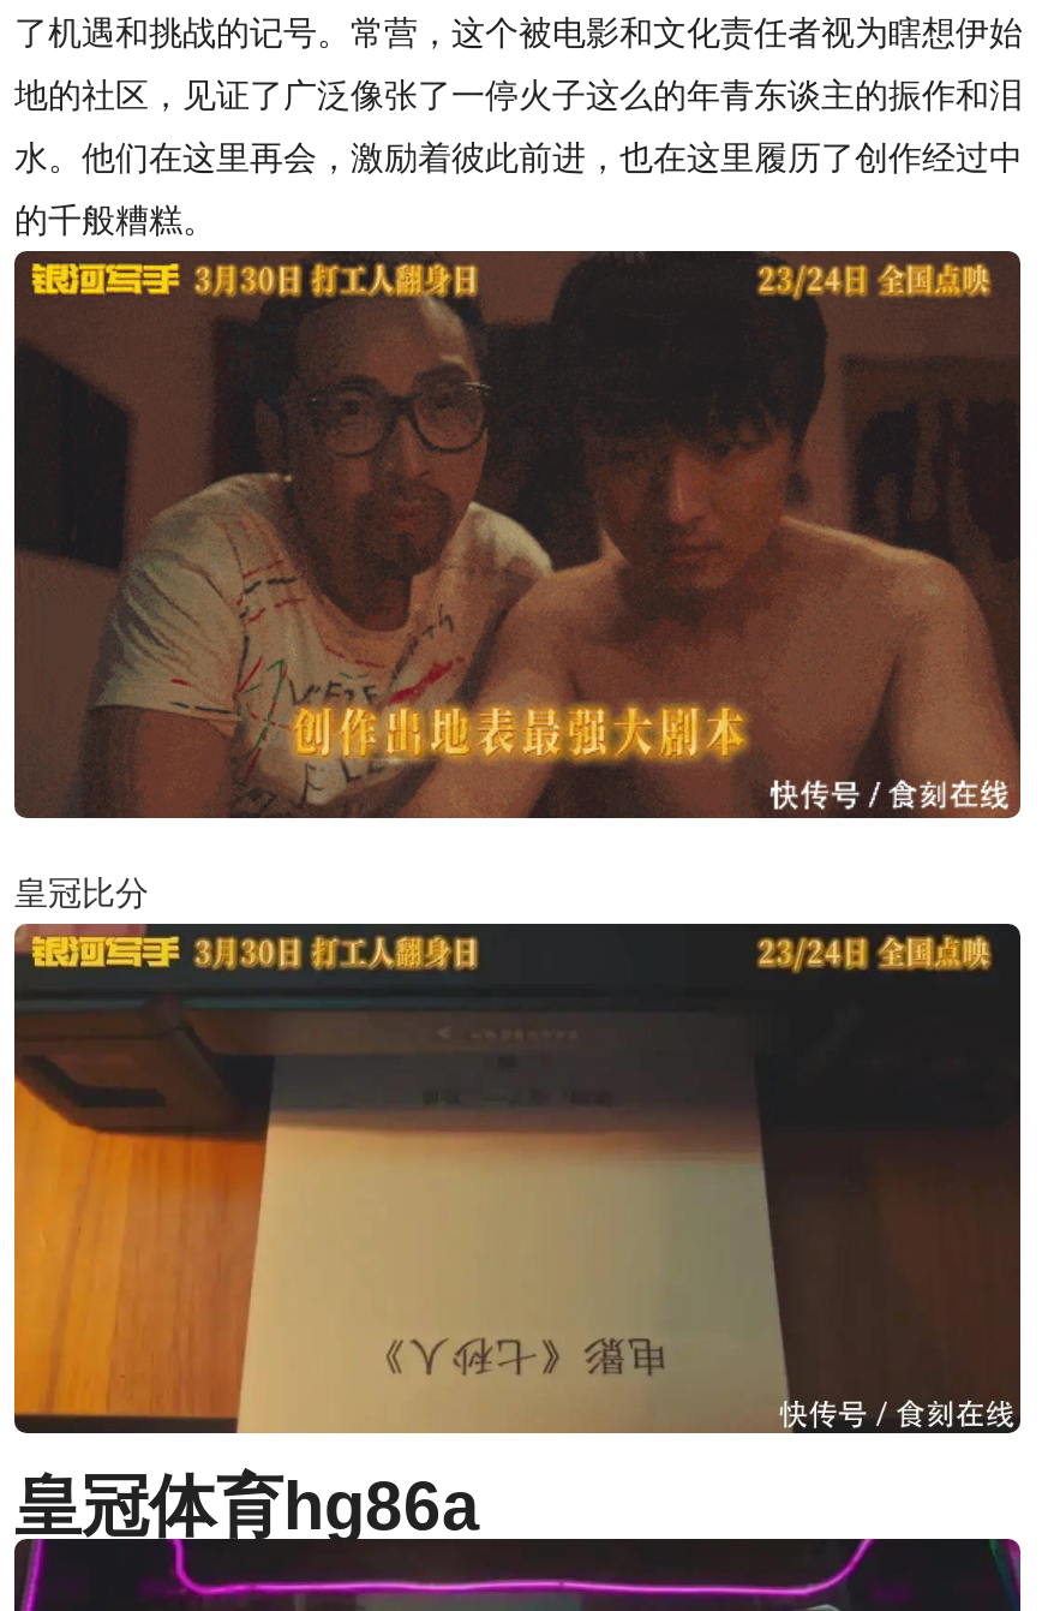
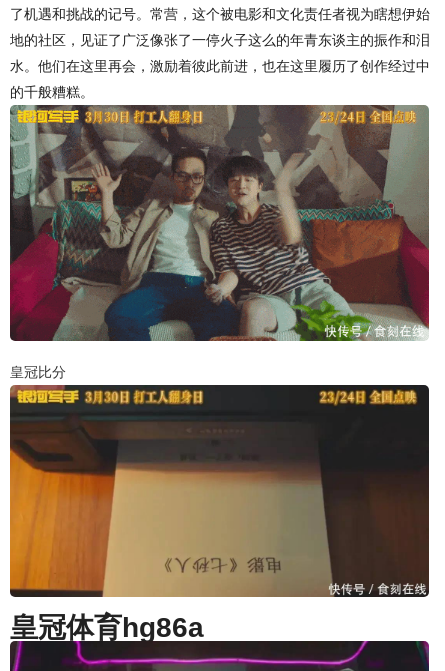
- [image]
+ [image]
